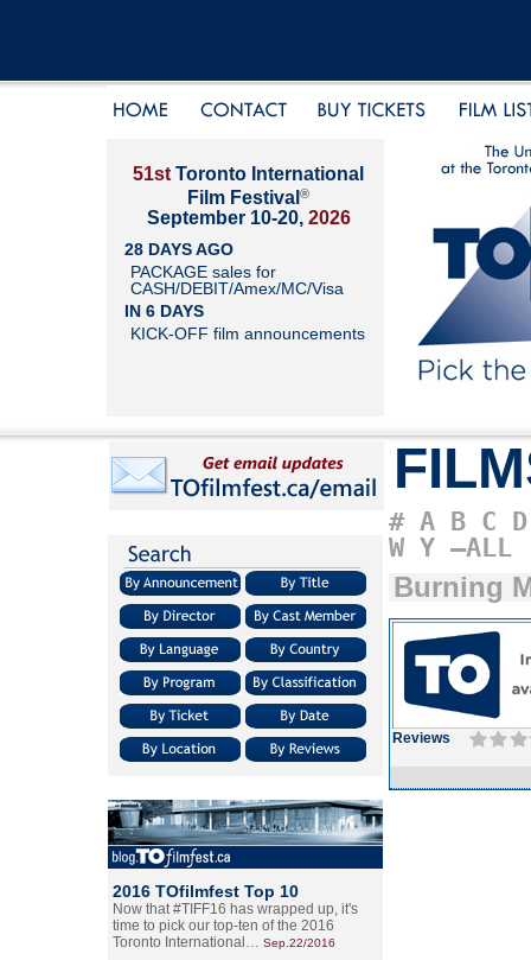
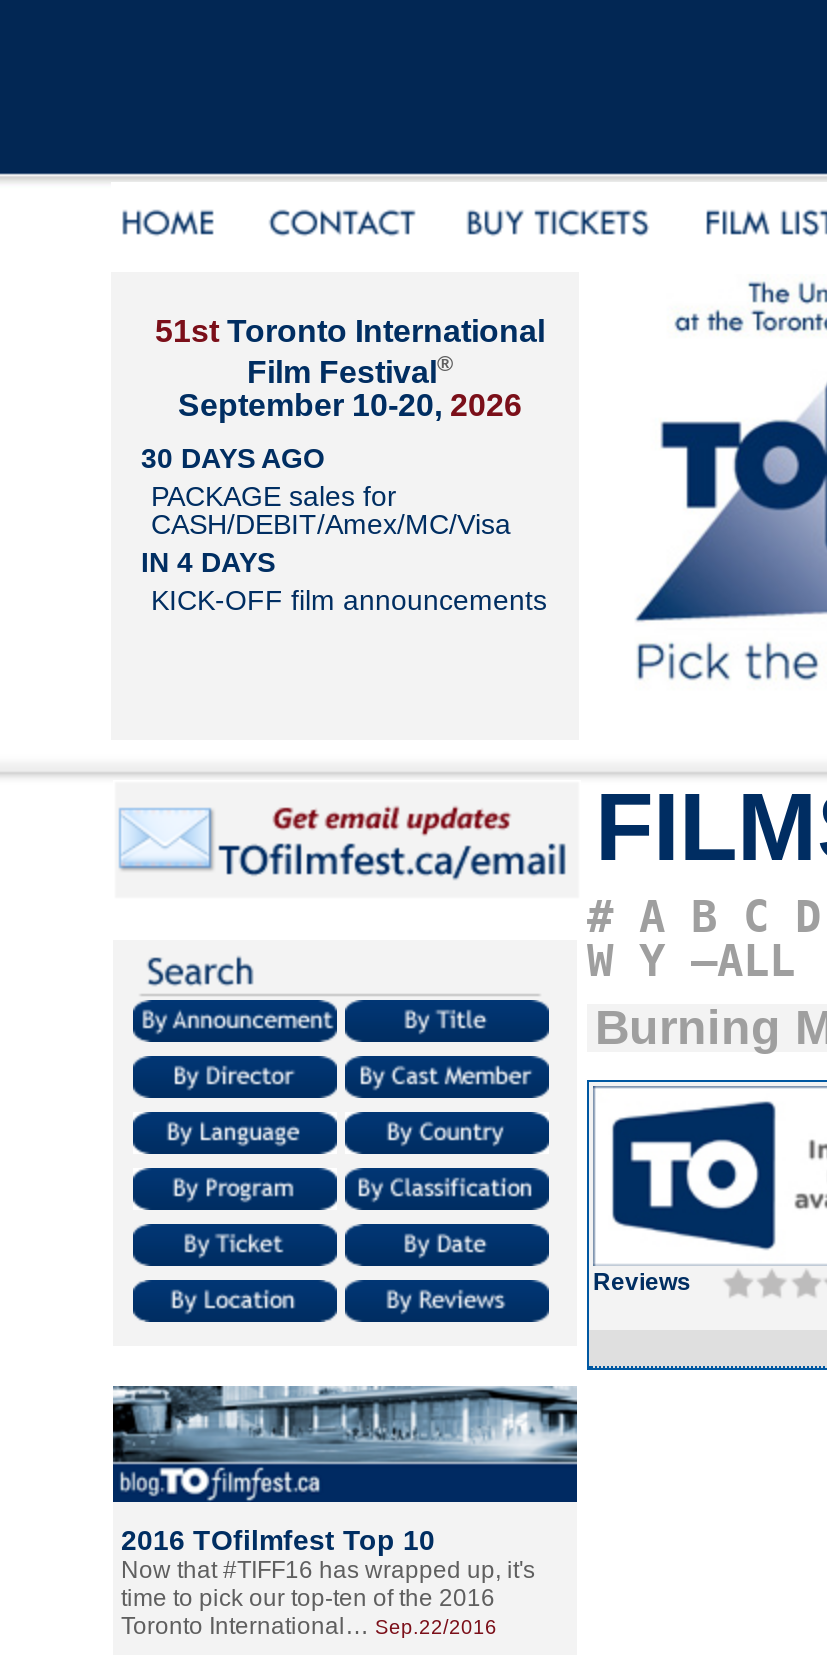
- 28 DAYS AGO
+ 30 DAYS AGO

- IN 6 DAYS
+ IN 4 DAYS
